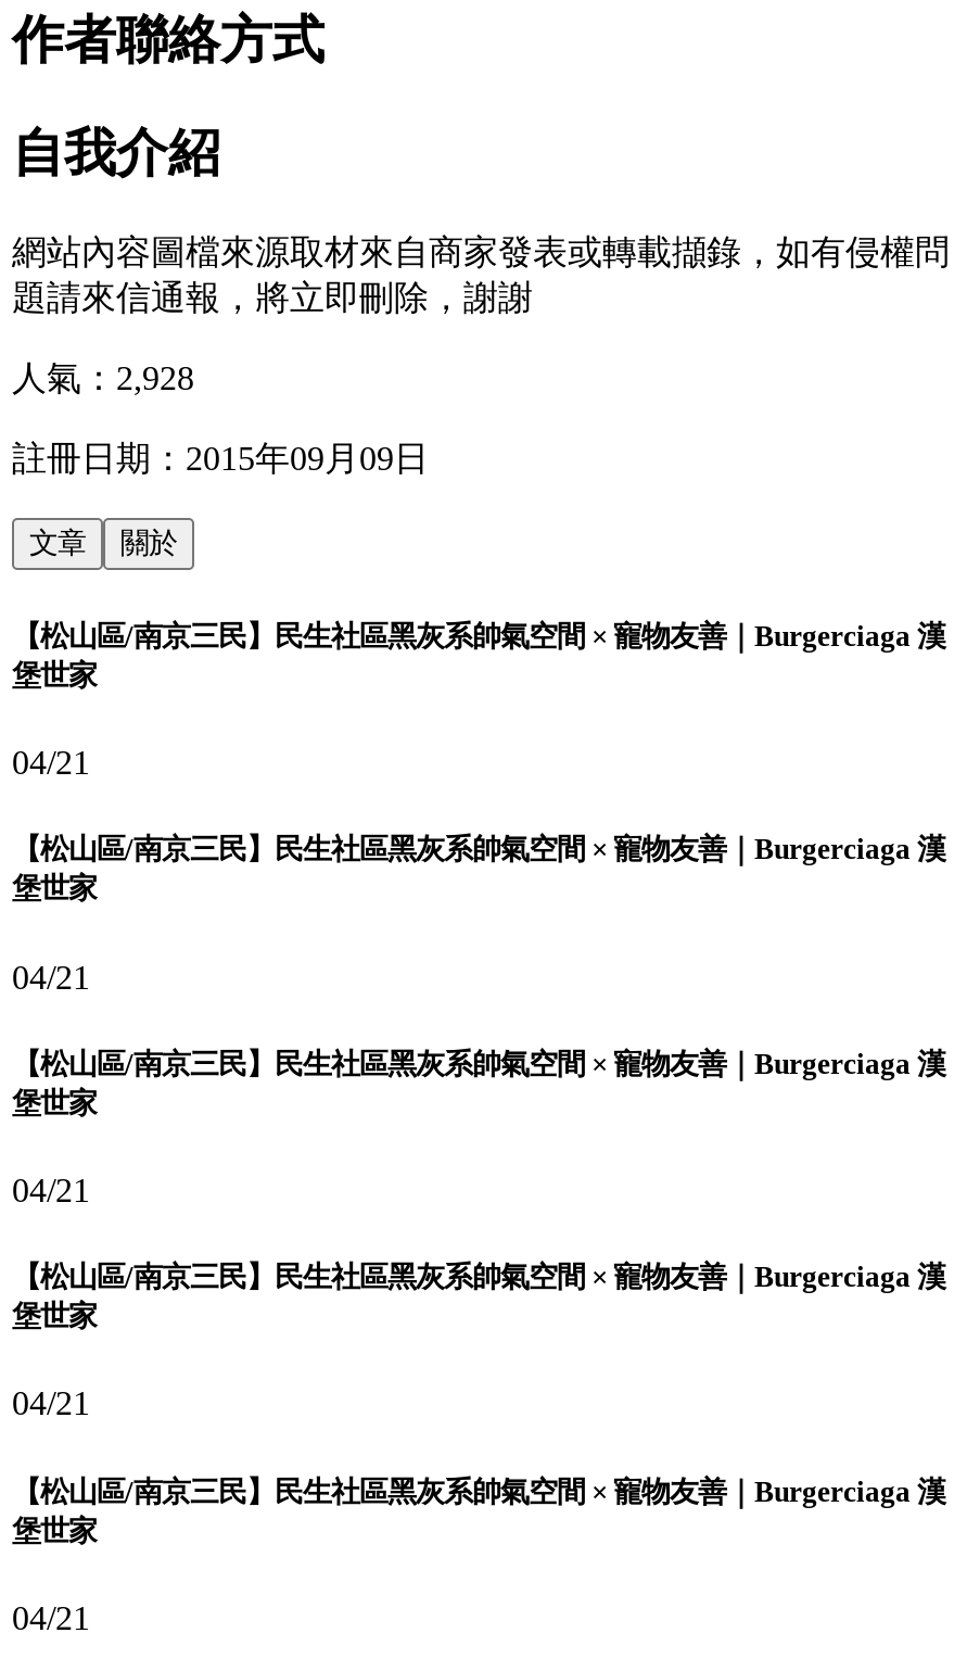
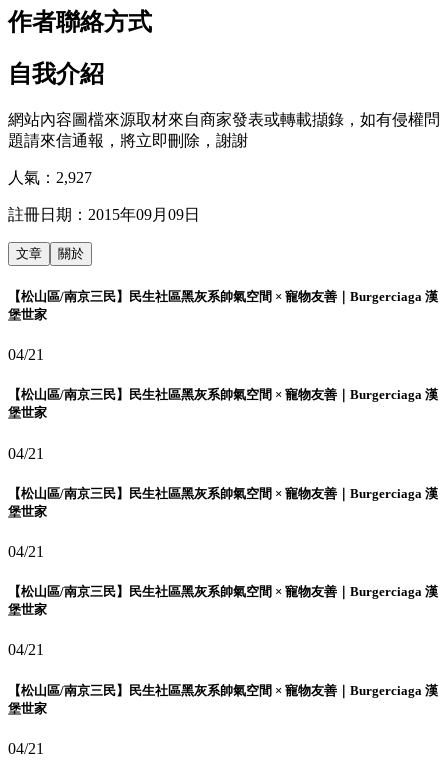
- 人氣：2,928
+ 人氣：2,927
